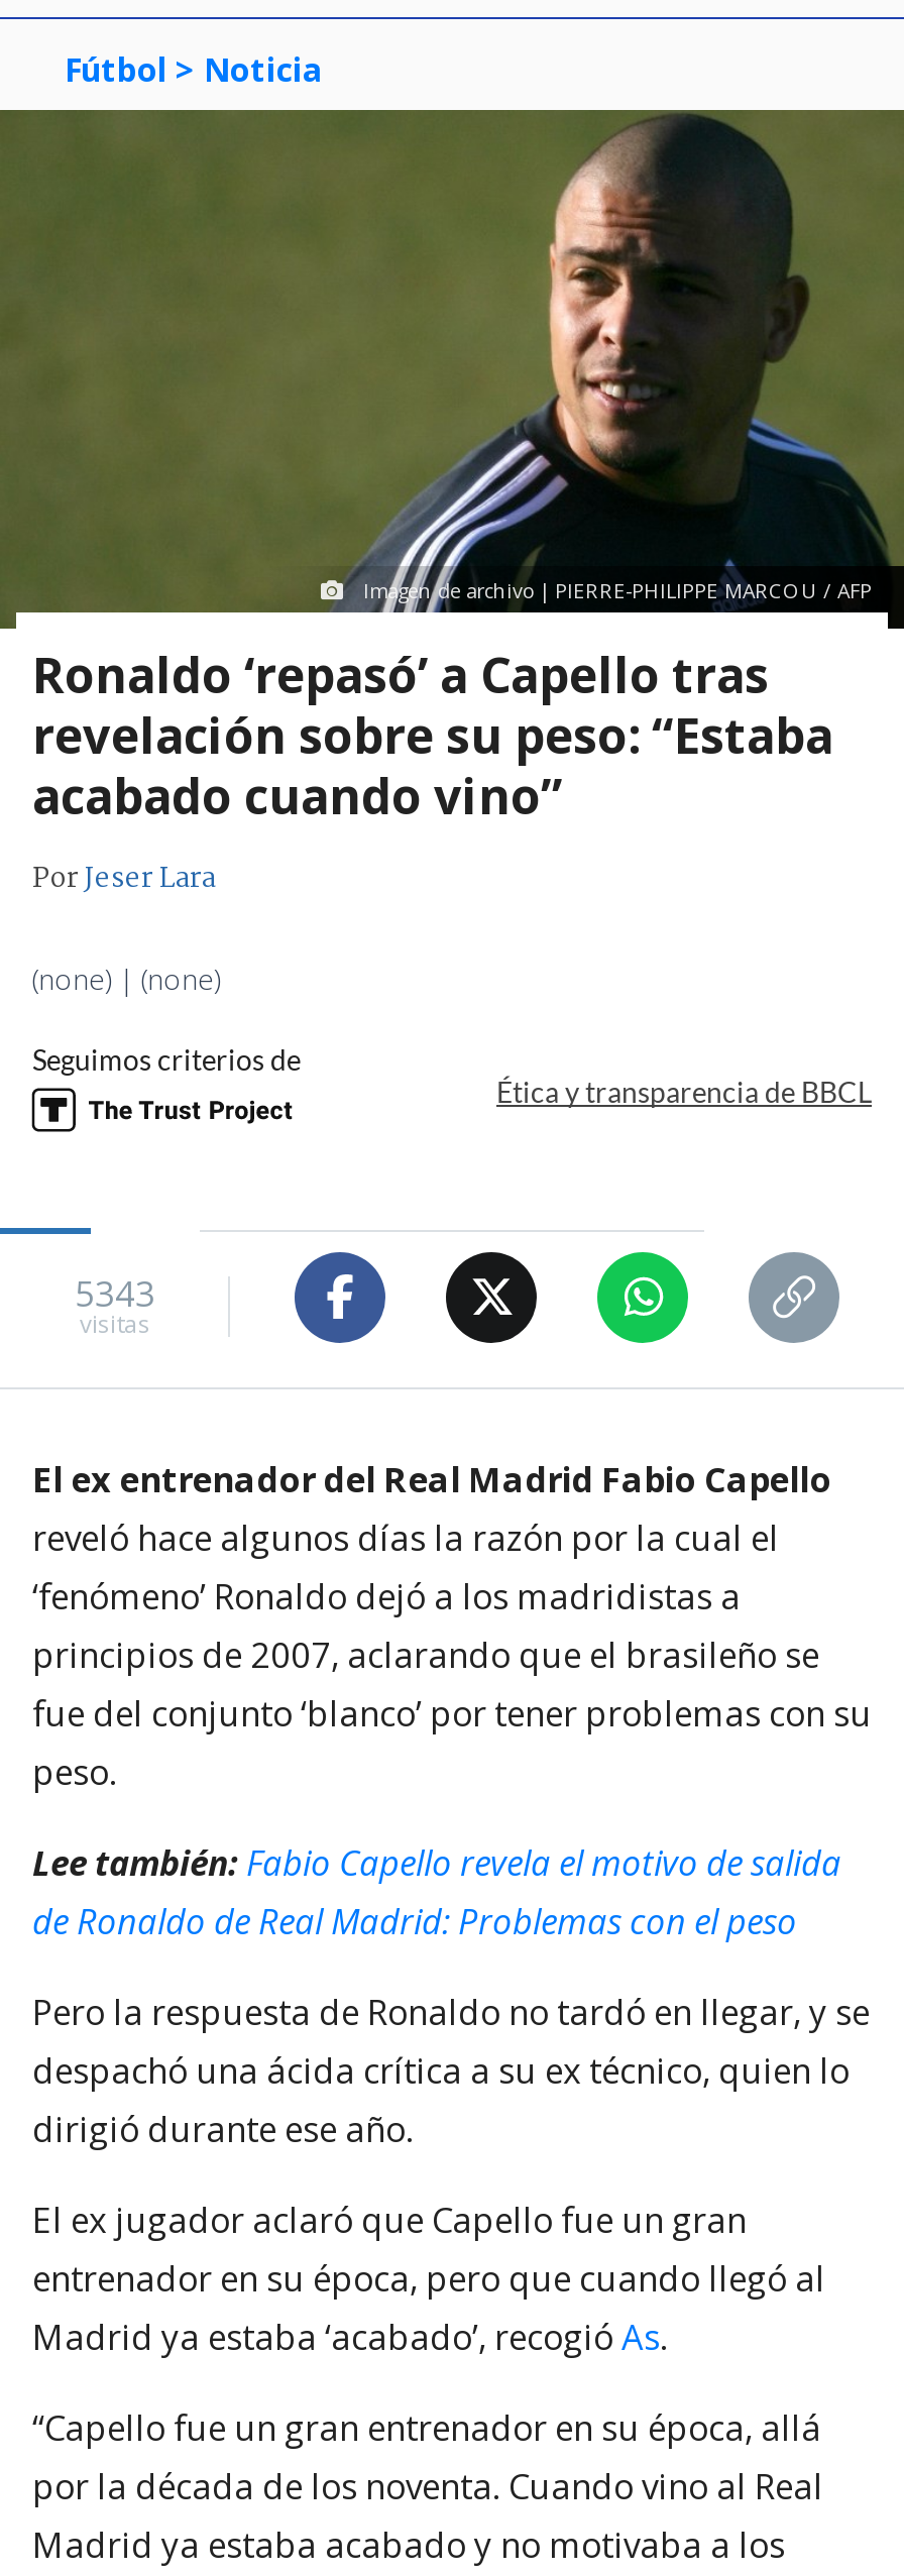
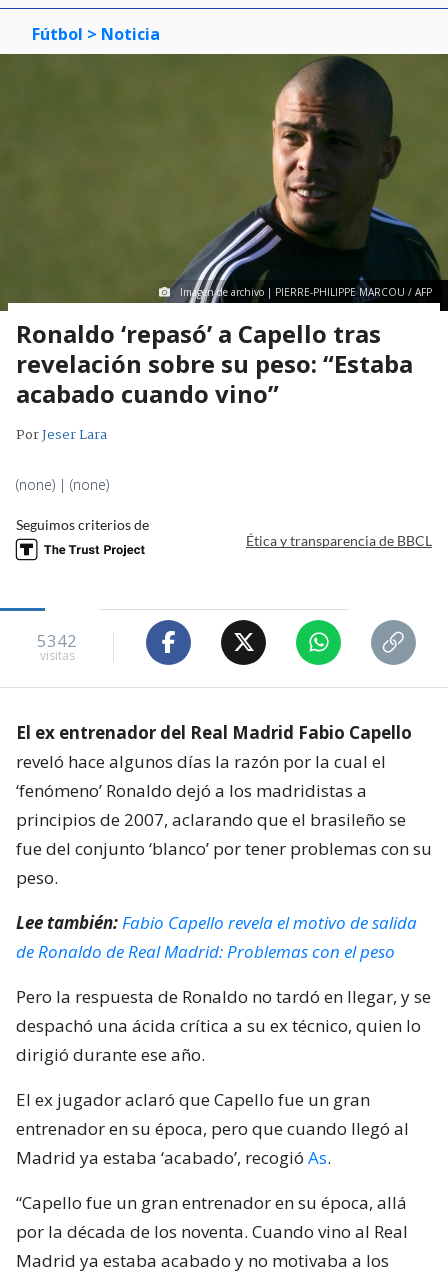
- 5343
+ 5342
